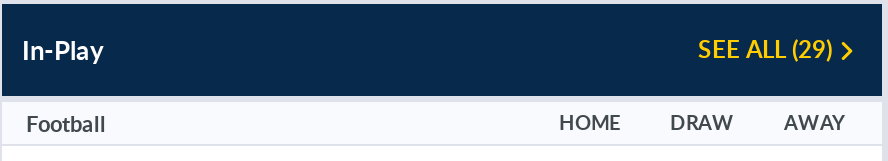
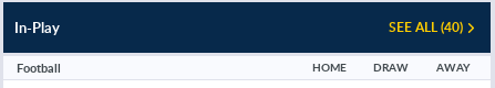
- SEE ALL (29)
+ SEE ALL (40)
